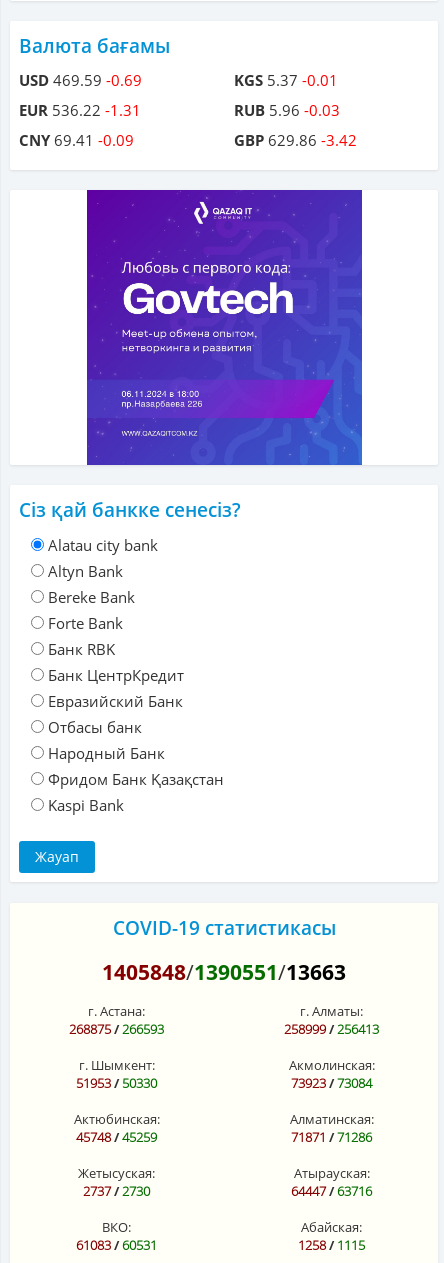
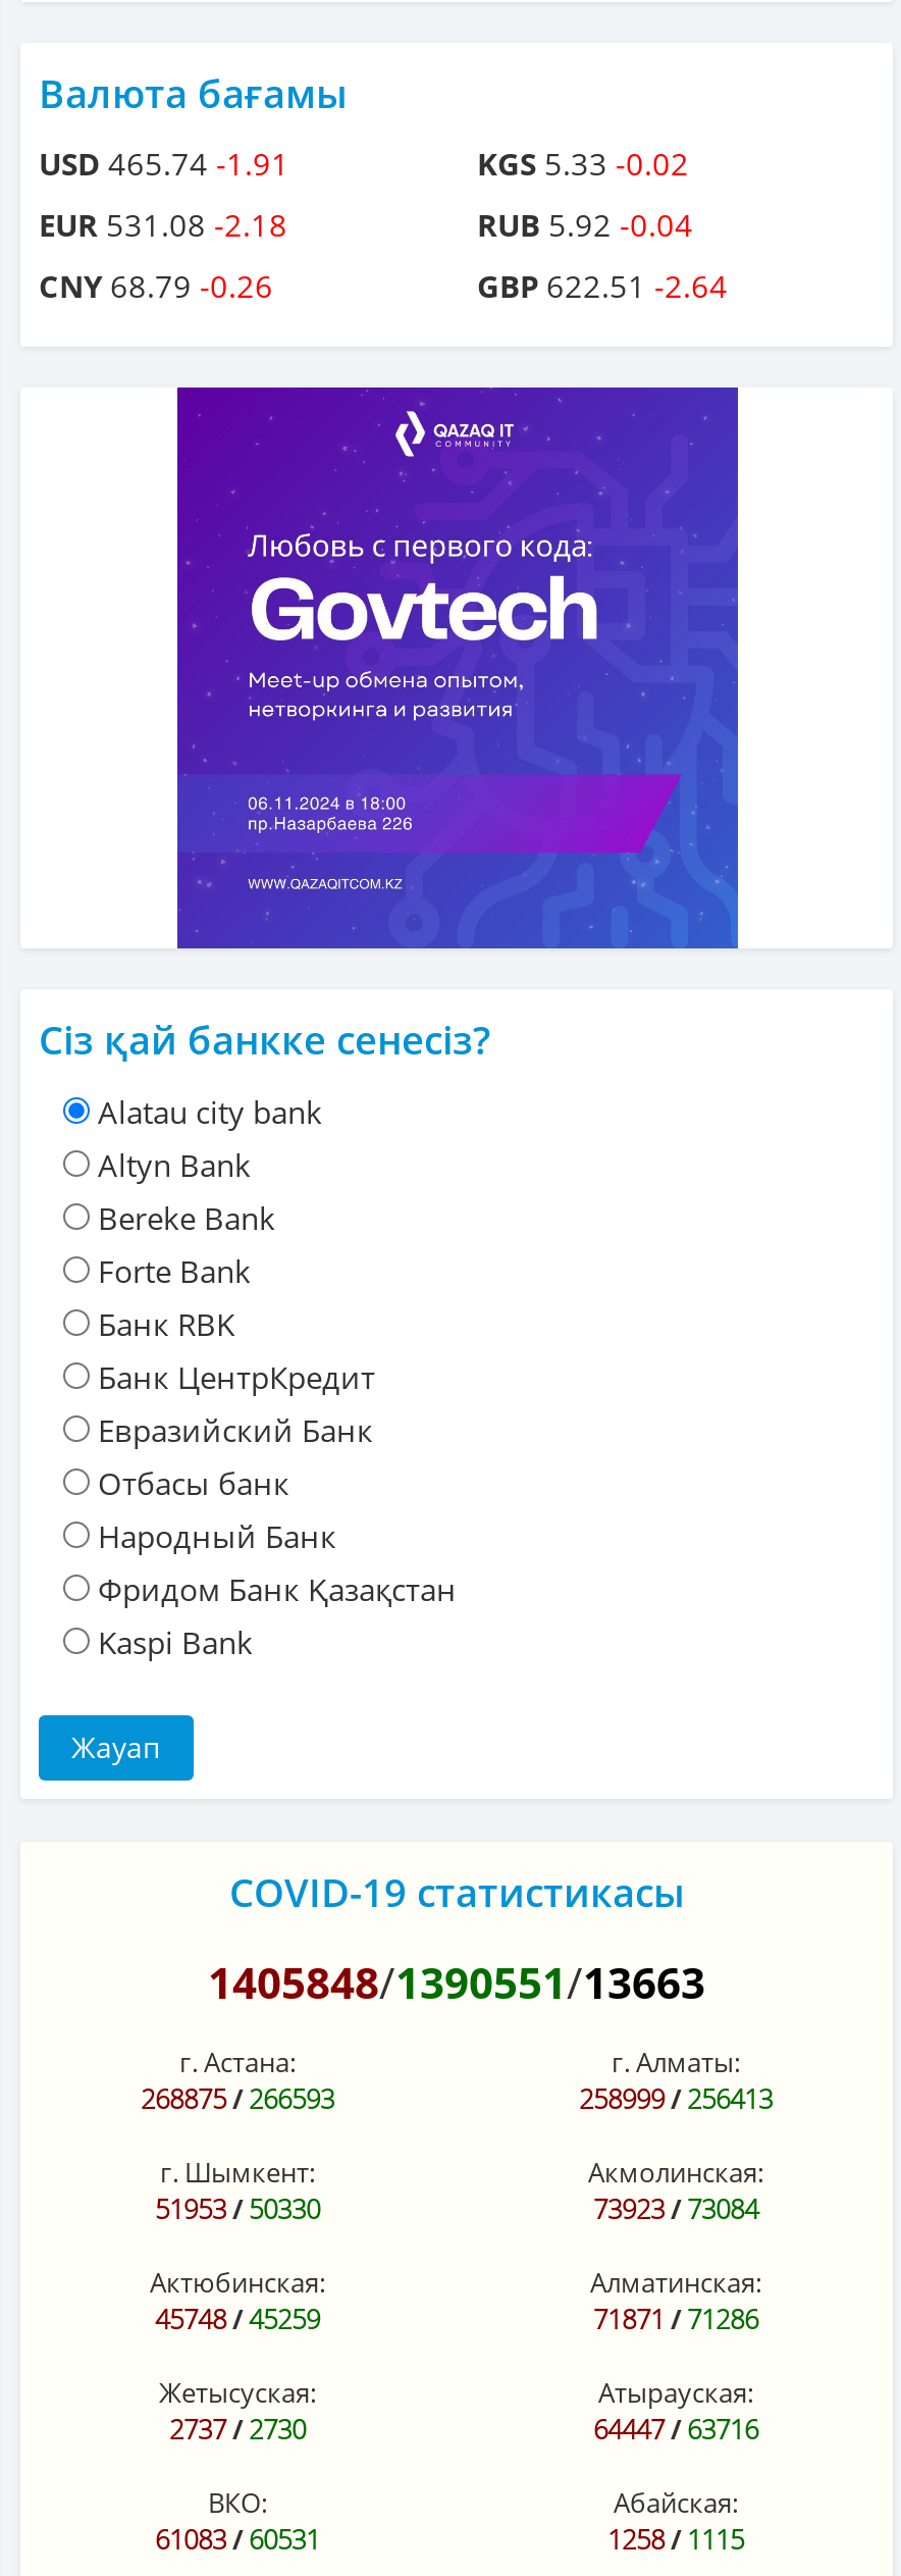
- USD 469.59 -0.69
+ USD 465.74 -1.91

- KGS 5.37 -0.01
+ KGS 5.33 -0.02

- EUR 536.22 -1.31
+ EUR 531.08 -2.18

- RUB 5.96 -0.03
+ RUB 5.92 -0.04

- CNY 69.41 -0.09
+ CNY 68.79 -0.26

- GBP 629.86 -3.42
+ GBP 622.51 -2.64
